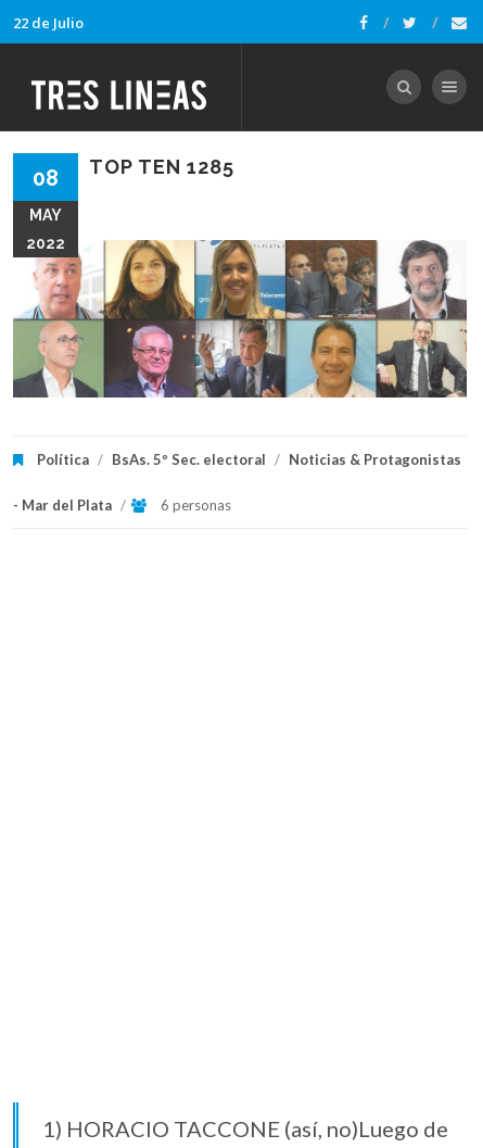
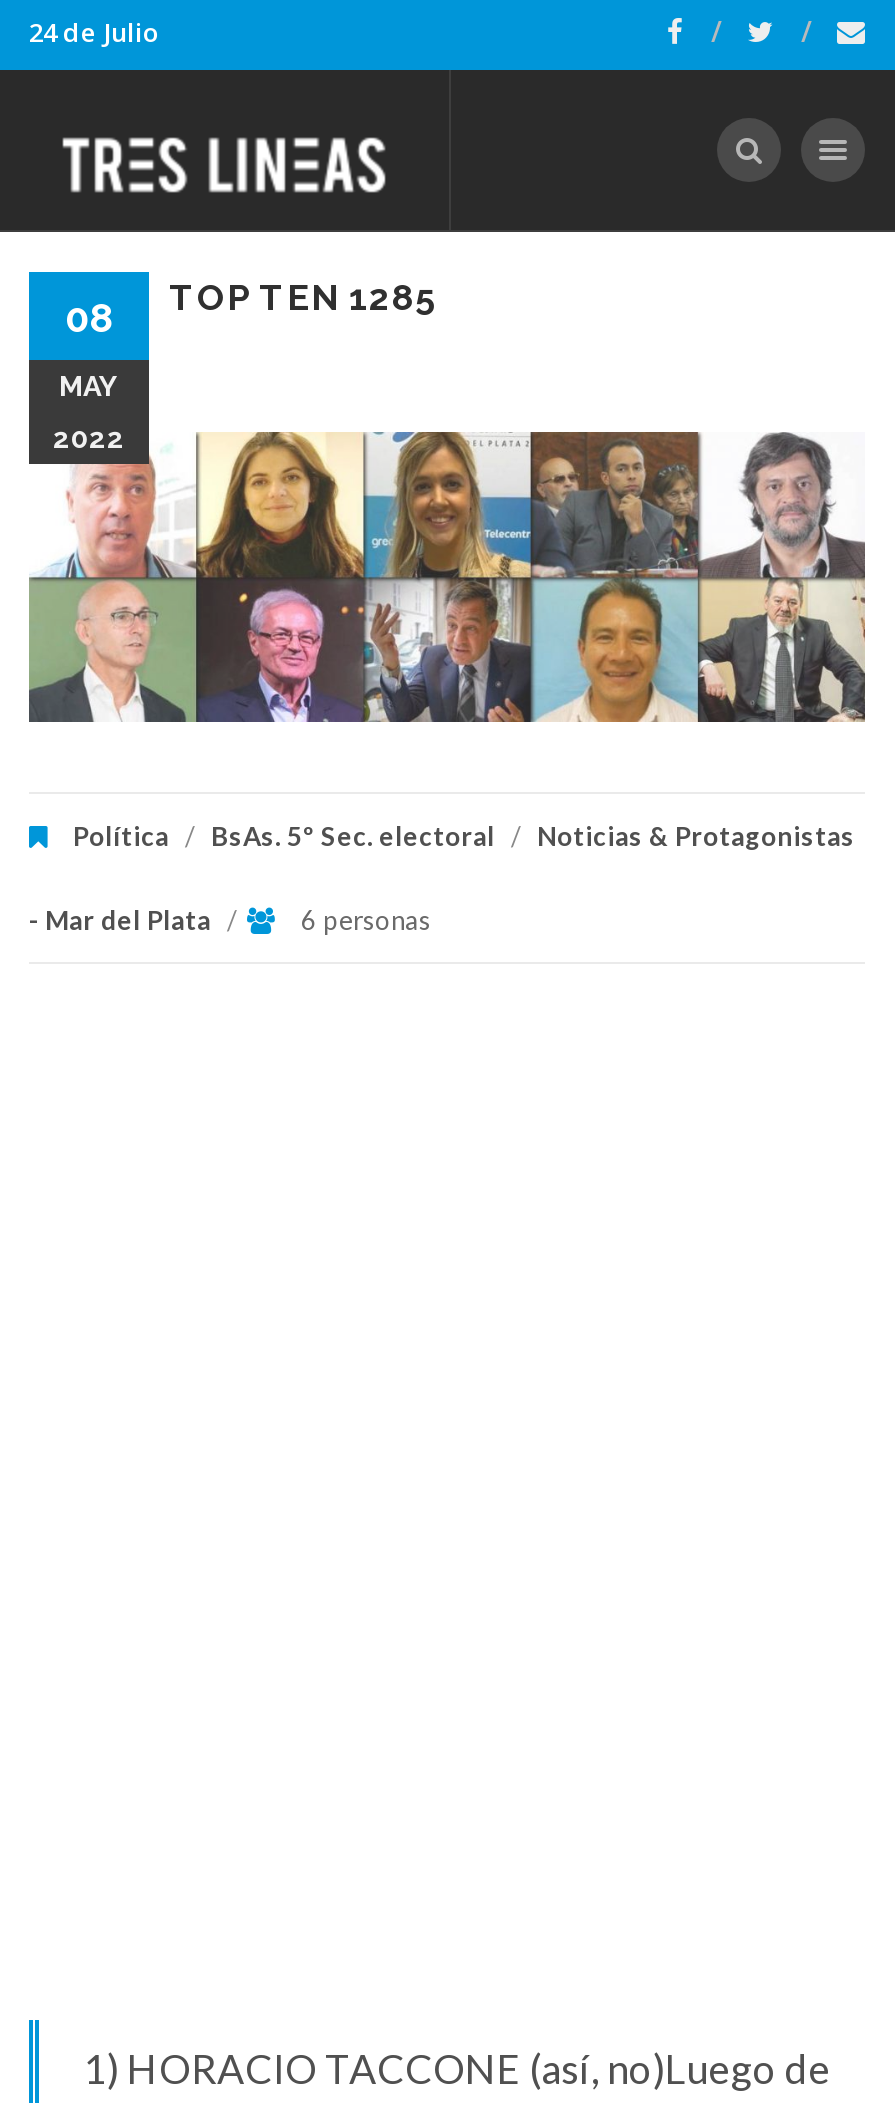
- 22 de Julio
+ 24 de Julio
